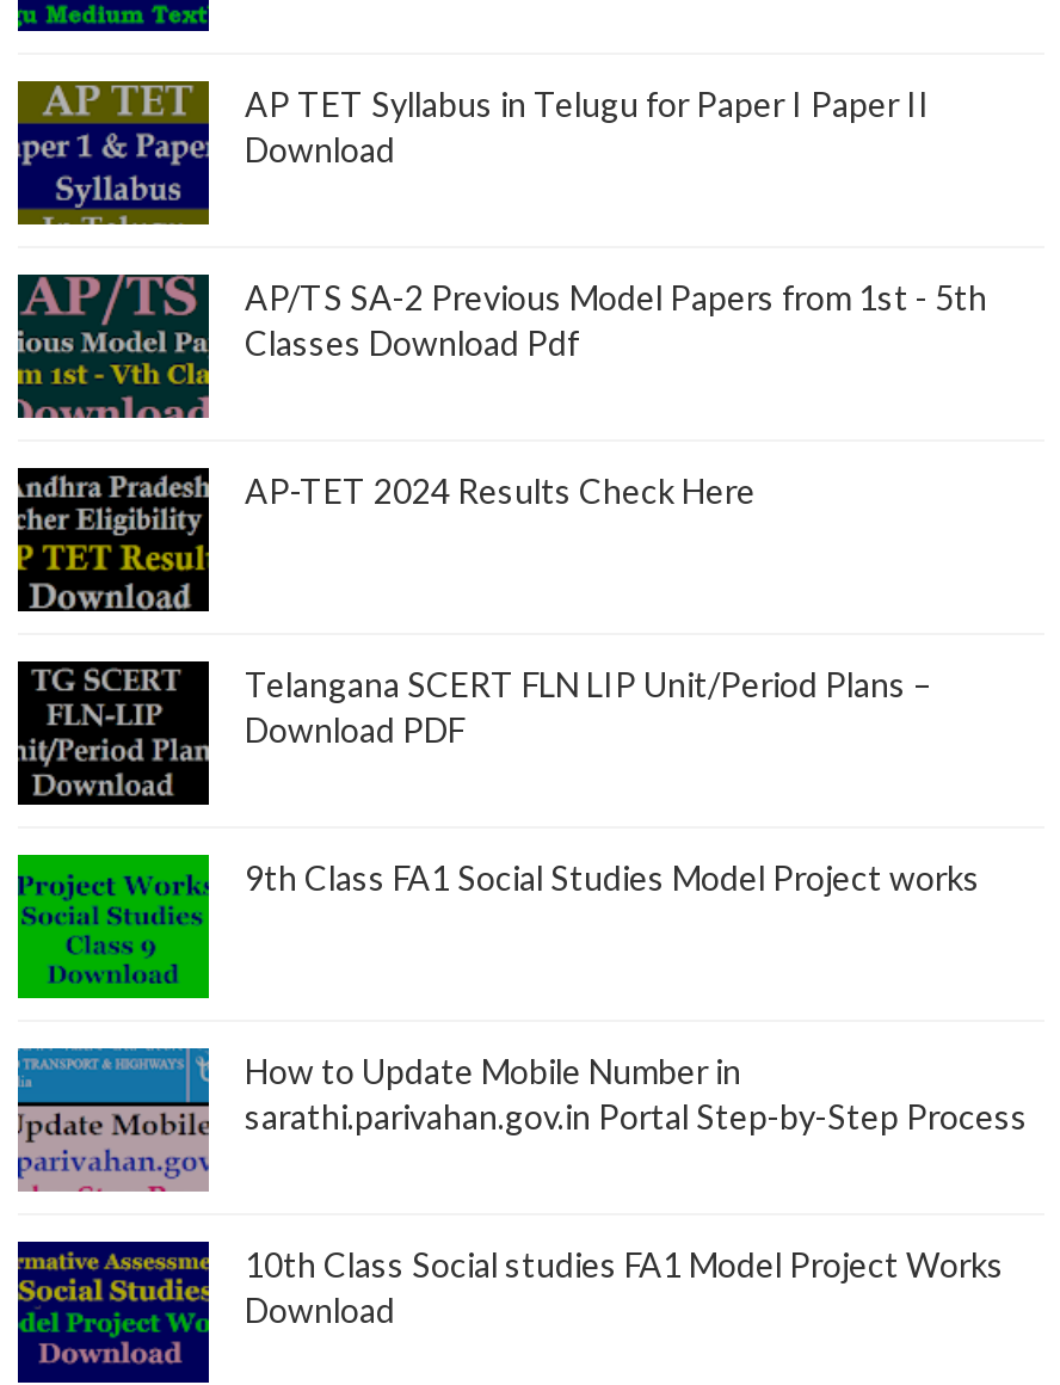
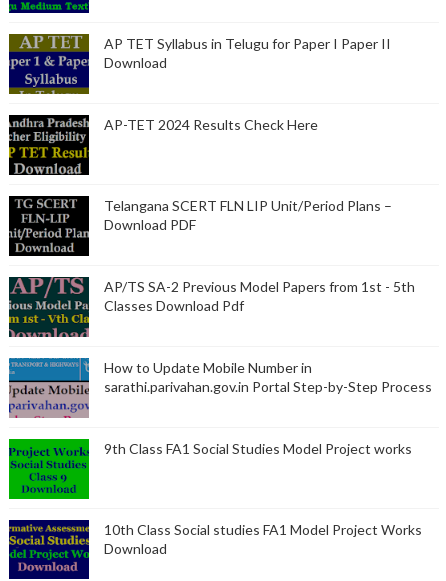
moved down: [image] | AP/TS SA-2 Previous Model Papers from 1st - 5th | Classes Download Pdf

moved up: [image] | AP-TET 2024 Results Check Here | Telangana SCERT FLN LIP Unit/Period Plans – | Download PDF

moved down: [image] | 9th Class FA1 Social Studies Model Project works

moved up: [image] | How to Update Mobile Number in | sarathi.parivahan.gov.in Portal Step-by-Step Process
